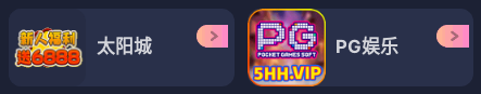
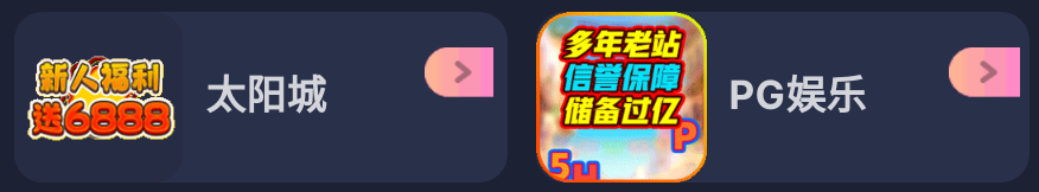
- [image]
+ [image]
